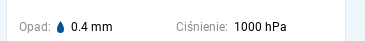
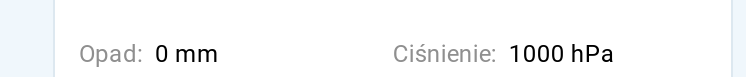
- Opad:
- 0.4 mm
+ Opad: 0 mm
